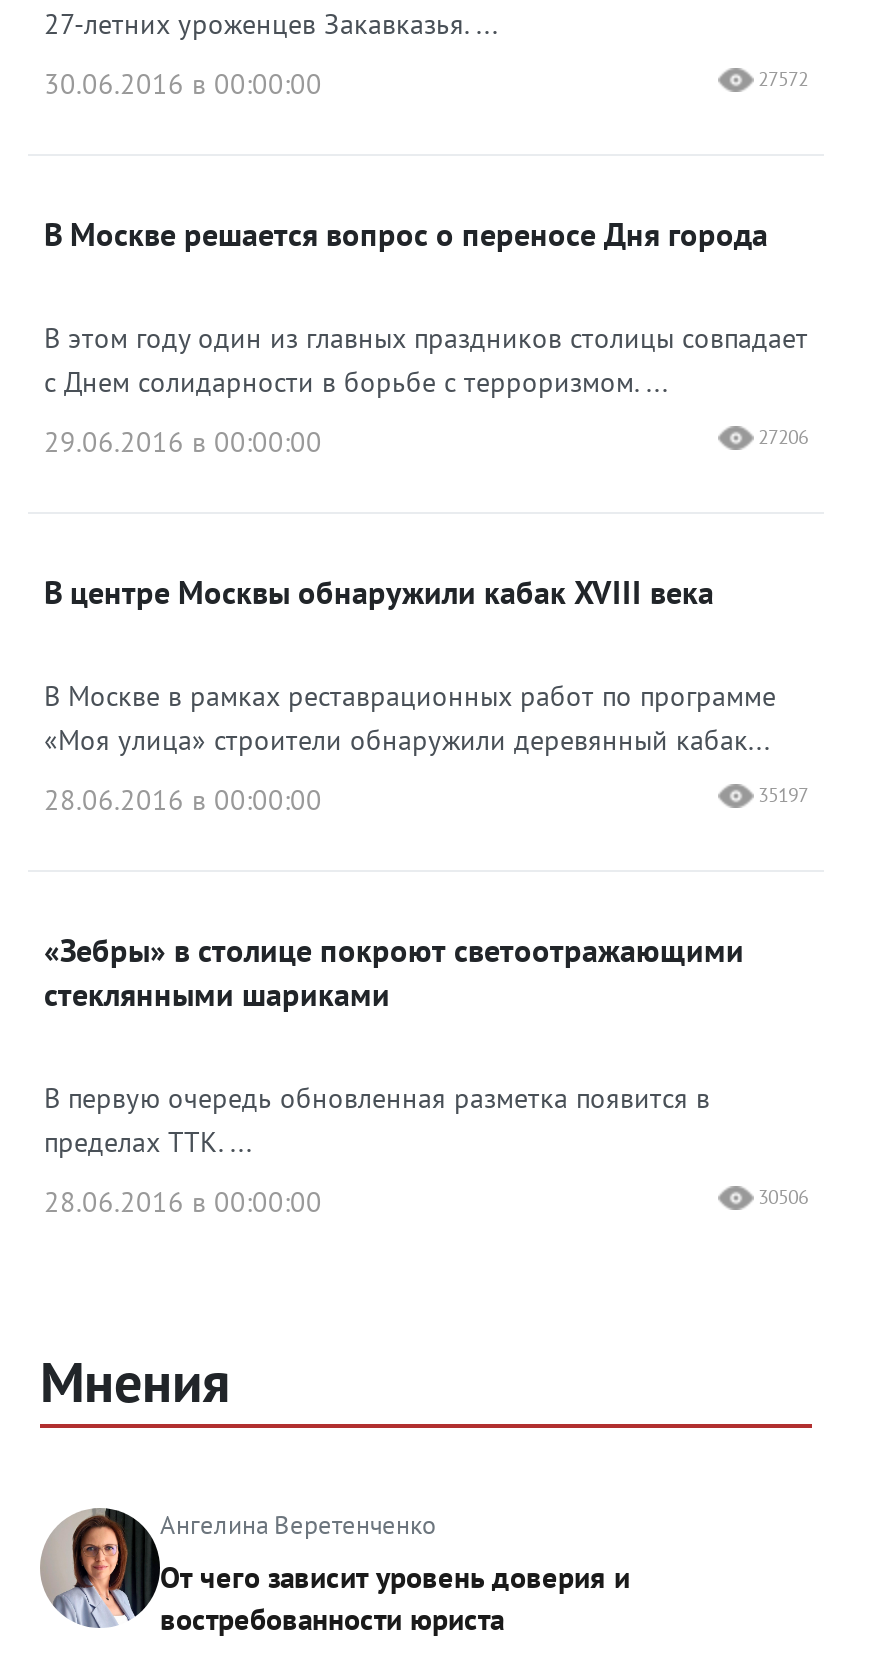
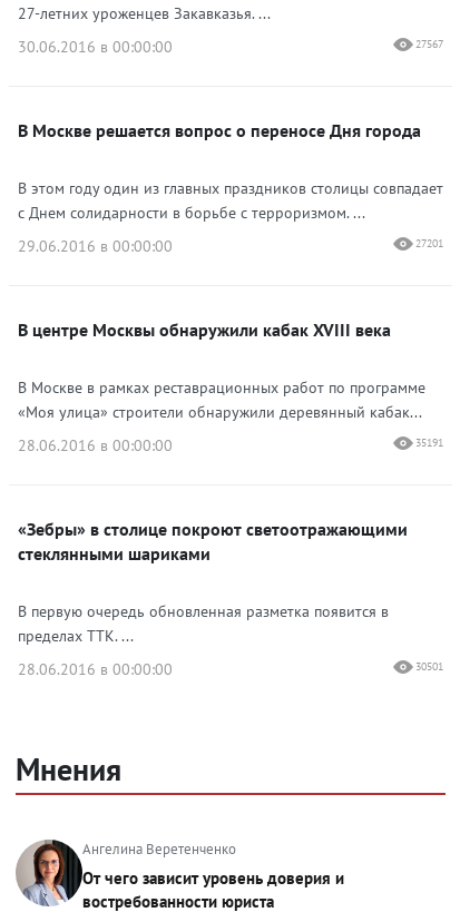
- 27572
+ 27567

- 27206
+ 27201

- 35197
+ 35191

- 30506
+ 30501
